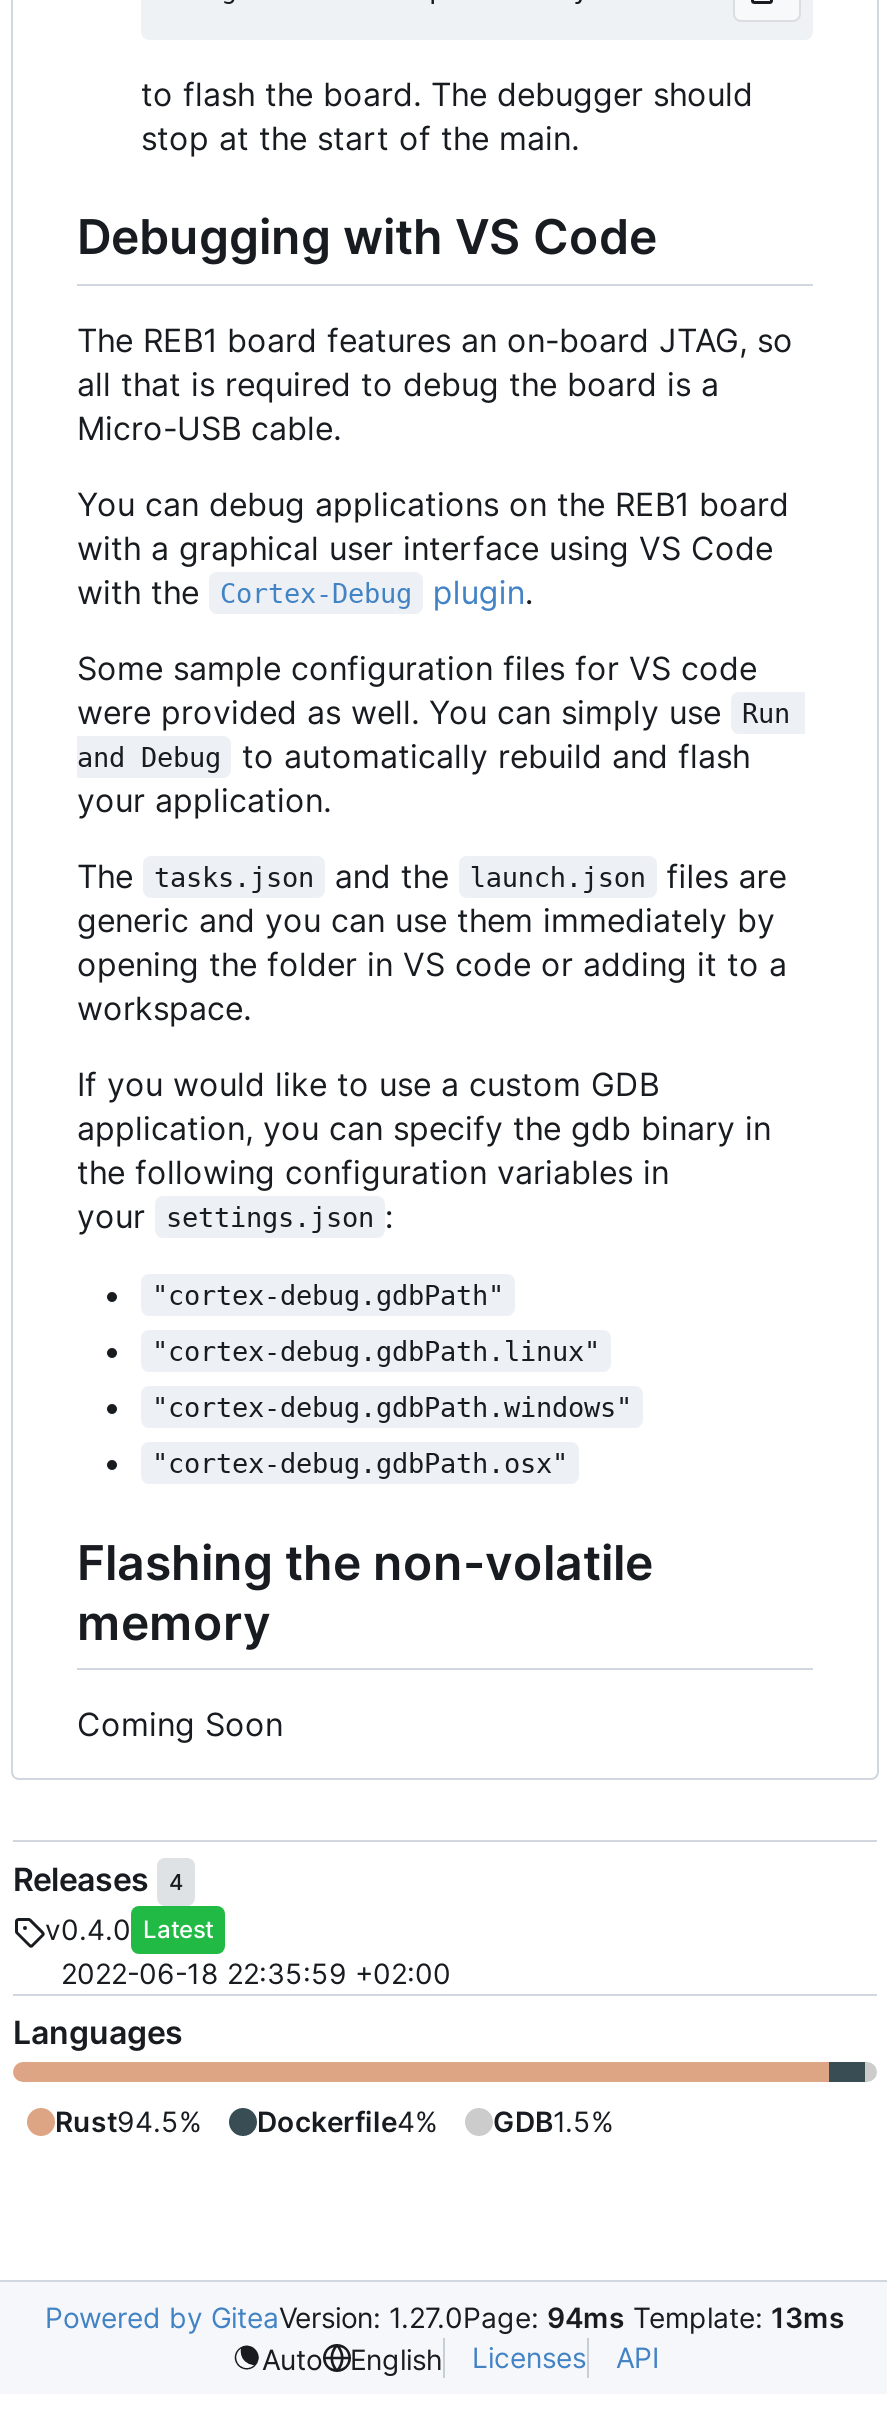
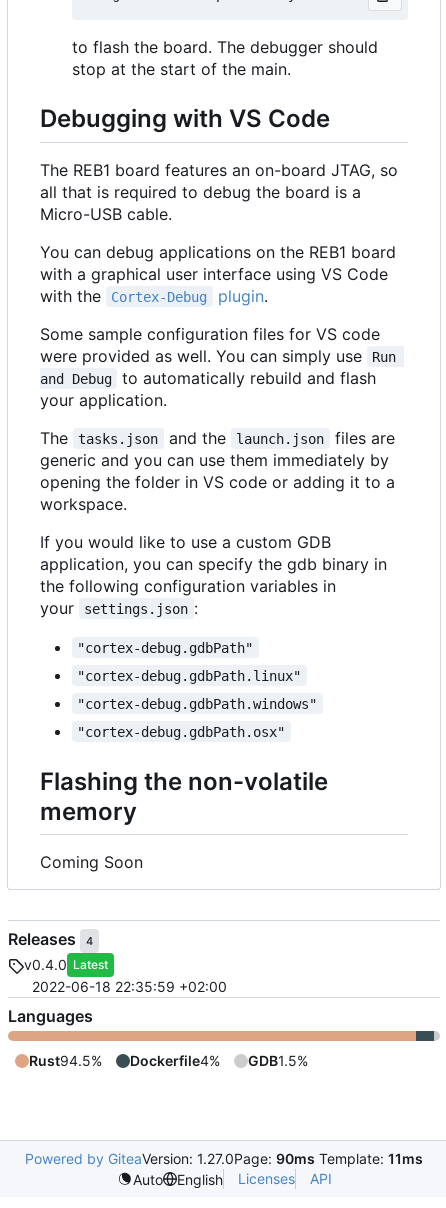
- Powered by GiteaVersion: 1.27.0Page: 94ms Template: 13ms
+ Powered by GiteaVersion: 1.27.0Page: 90ms Template: 11ms
